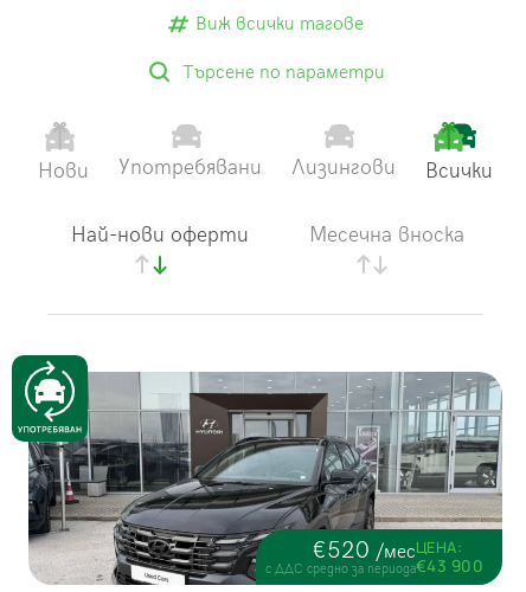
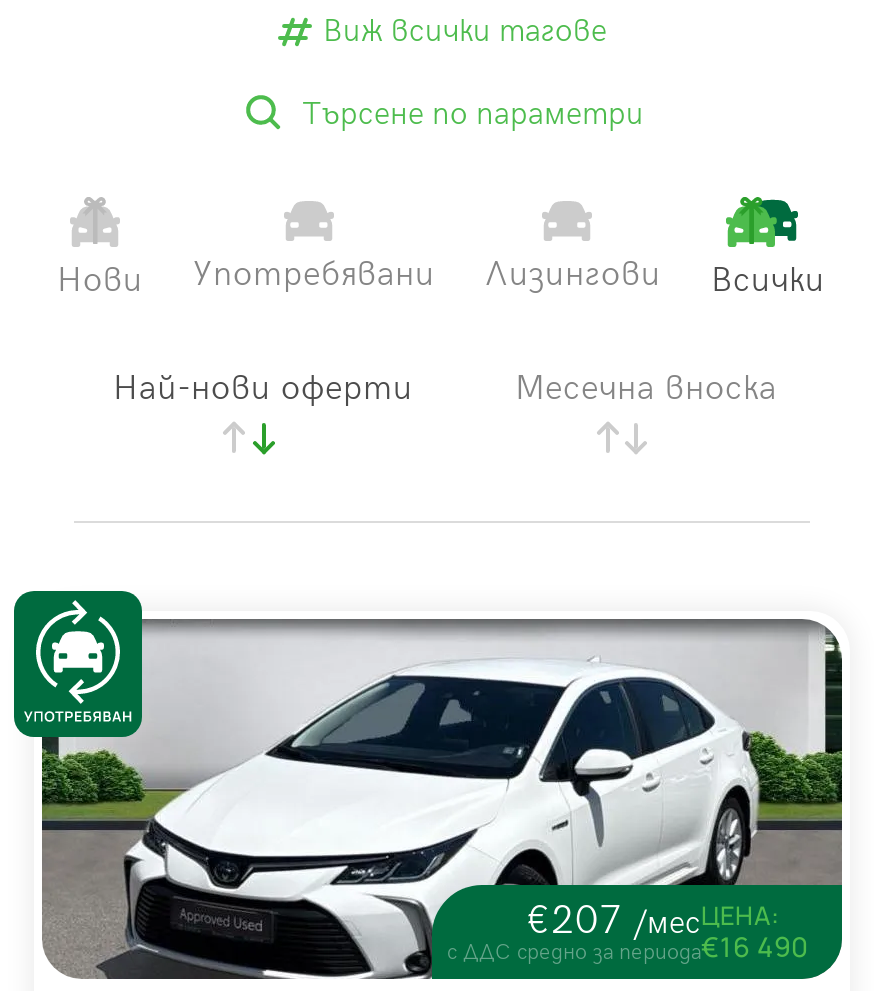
- [image]
- €520 /мес ЦЕНА:
+ [image]
+ €207 /мес ЦЕНА:

- с ДДС средно за периода €43 900
+ с ДДС средно за периода €16 490
